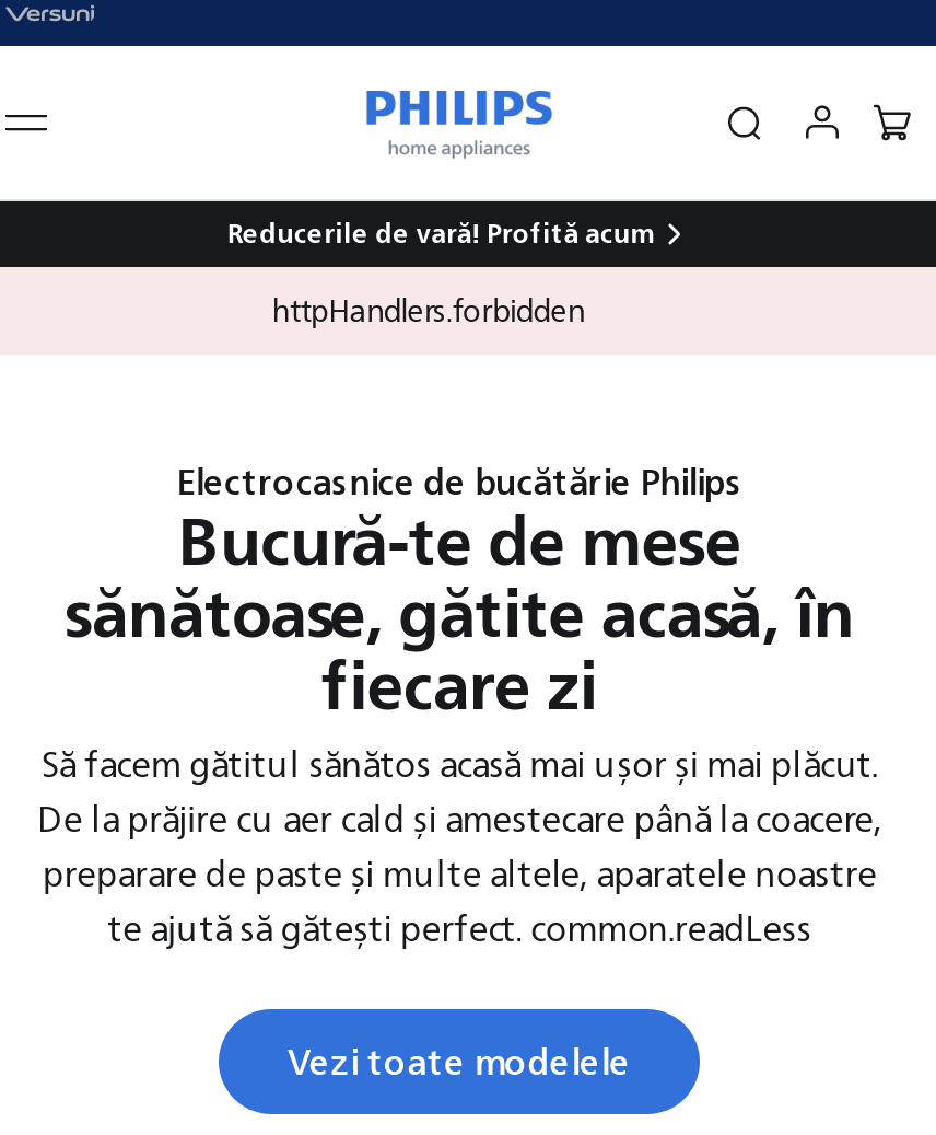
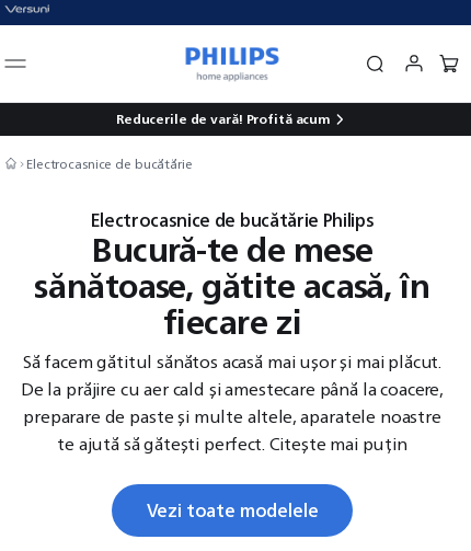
- httpHandlers.forbidden
+ Electrocasnice de bucătărie

- te ajută să gătești perfect. common.readLess
+ te ajută să gătești perfect. Citește mai puțin
